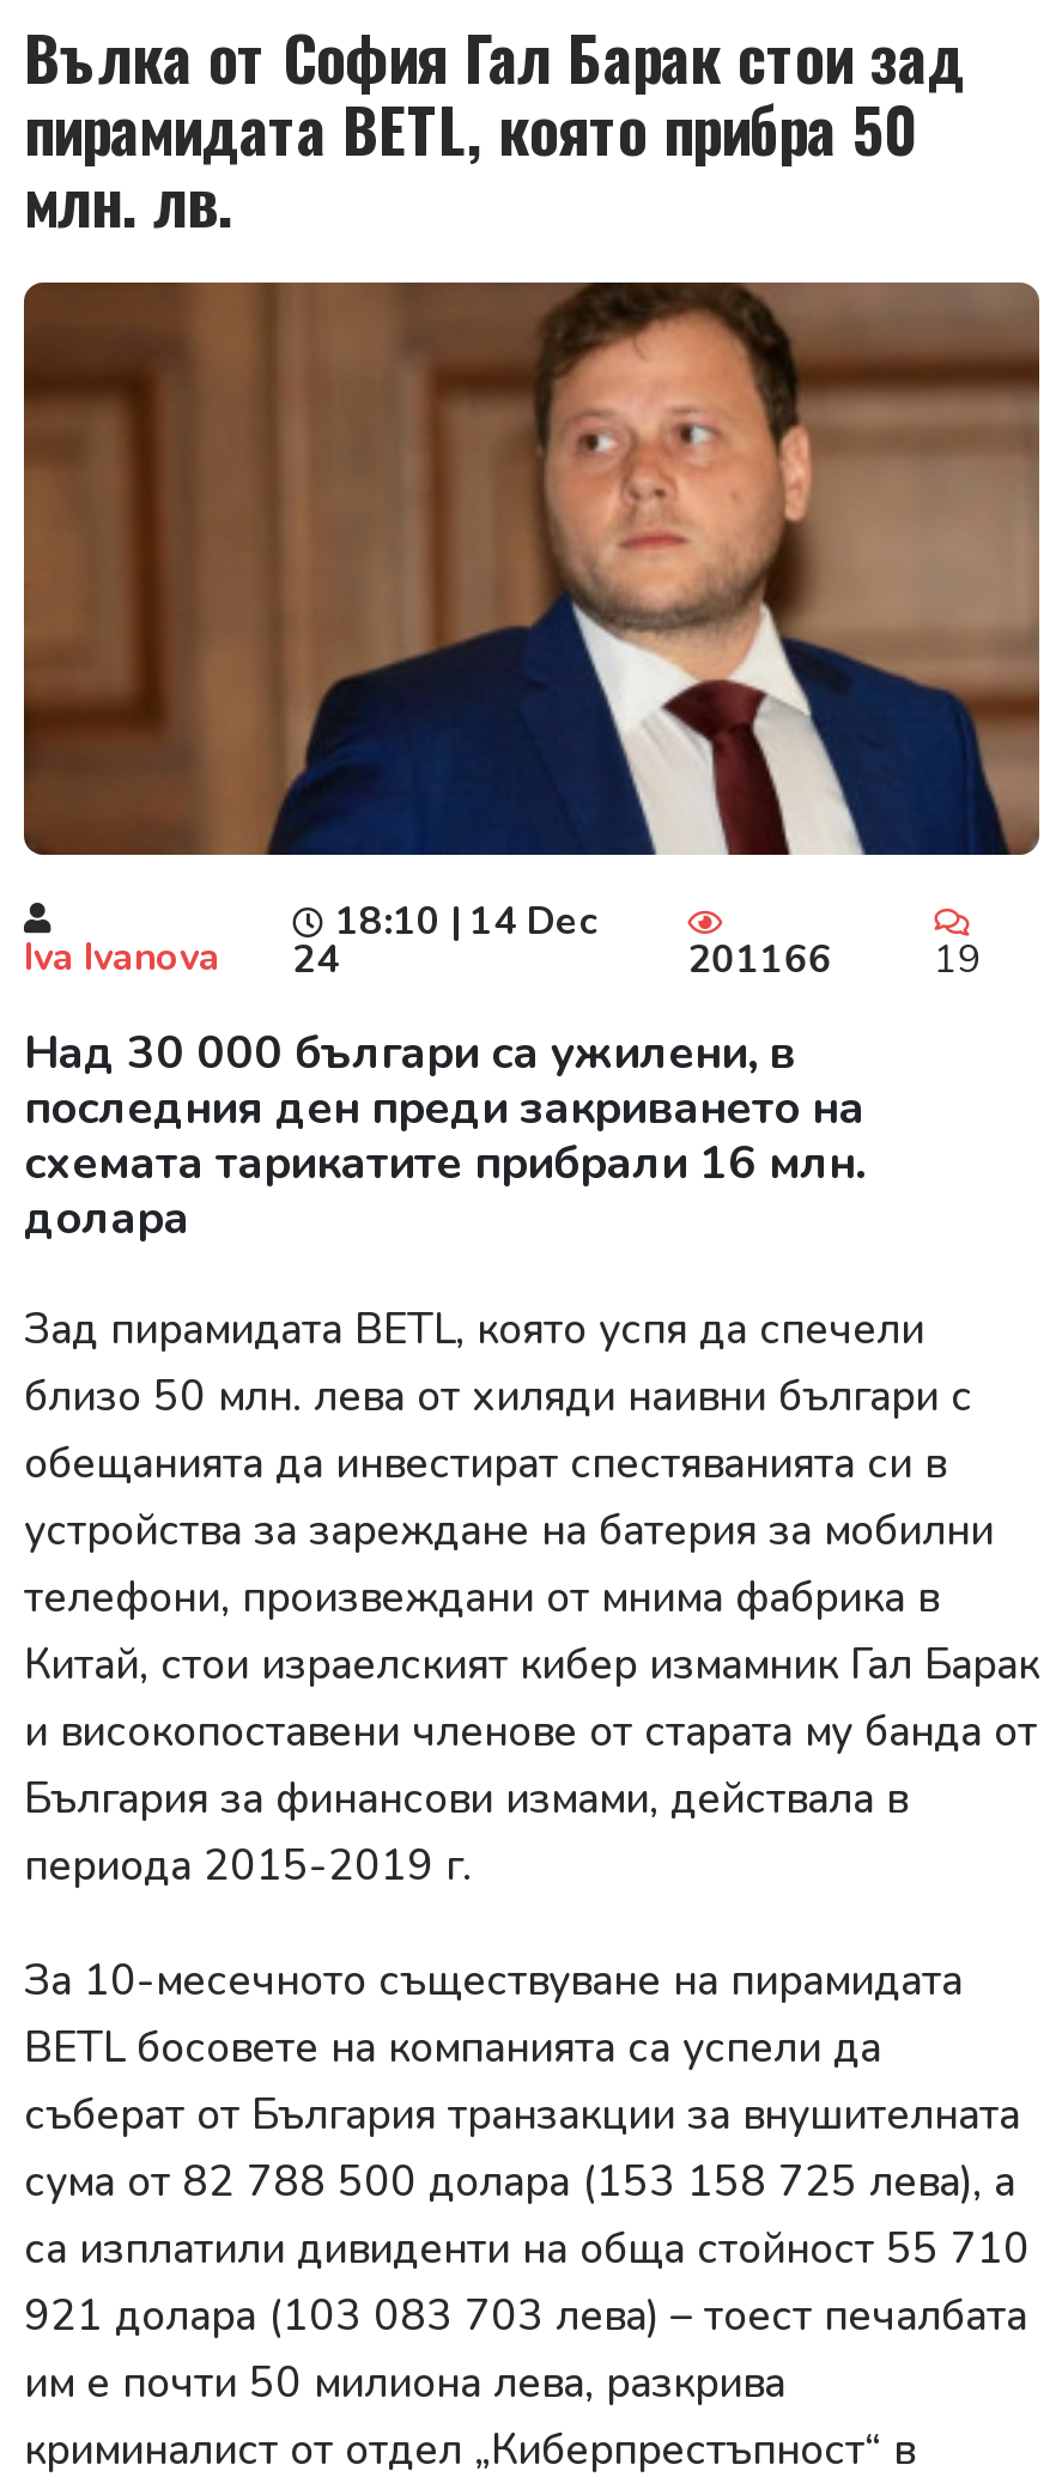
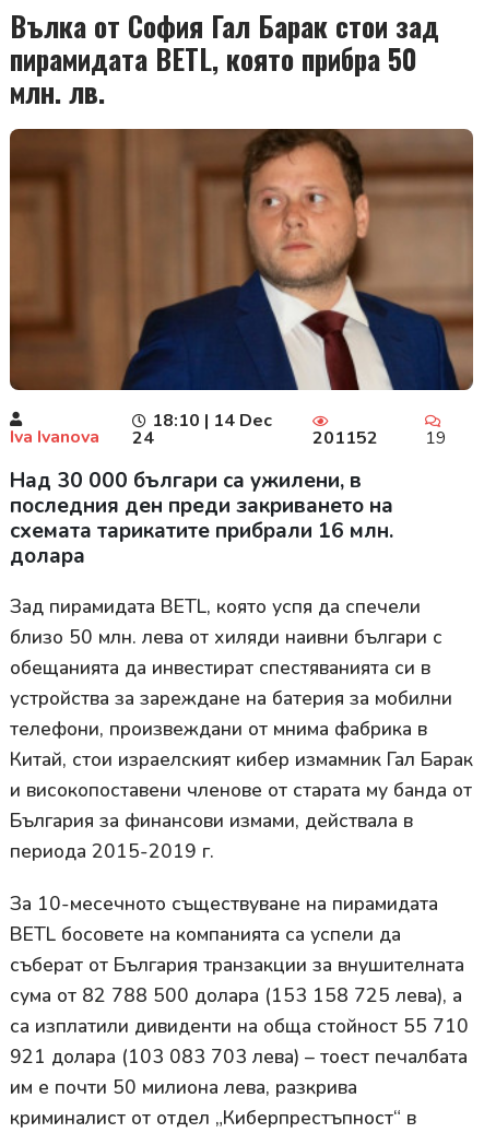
- 201166 19
+ 201152 19
